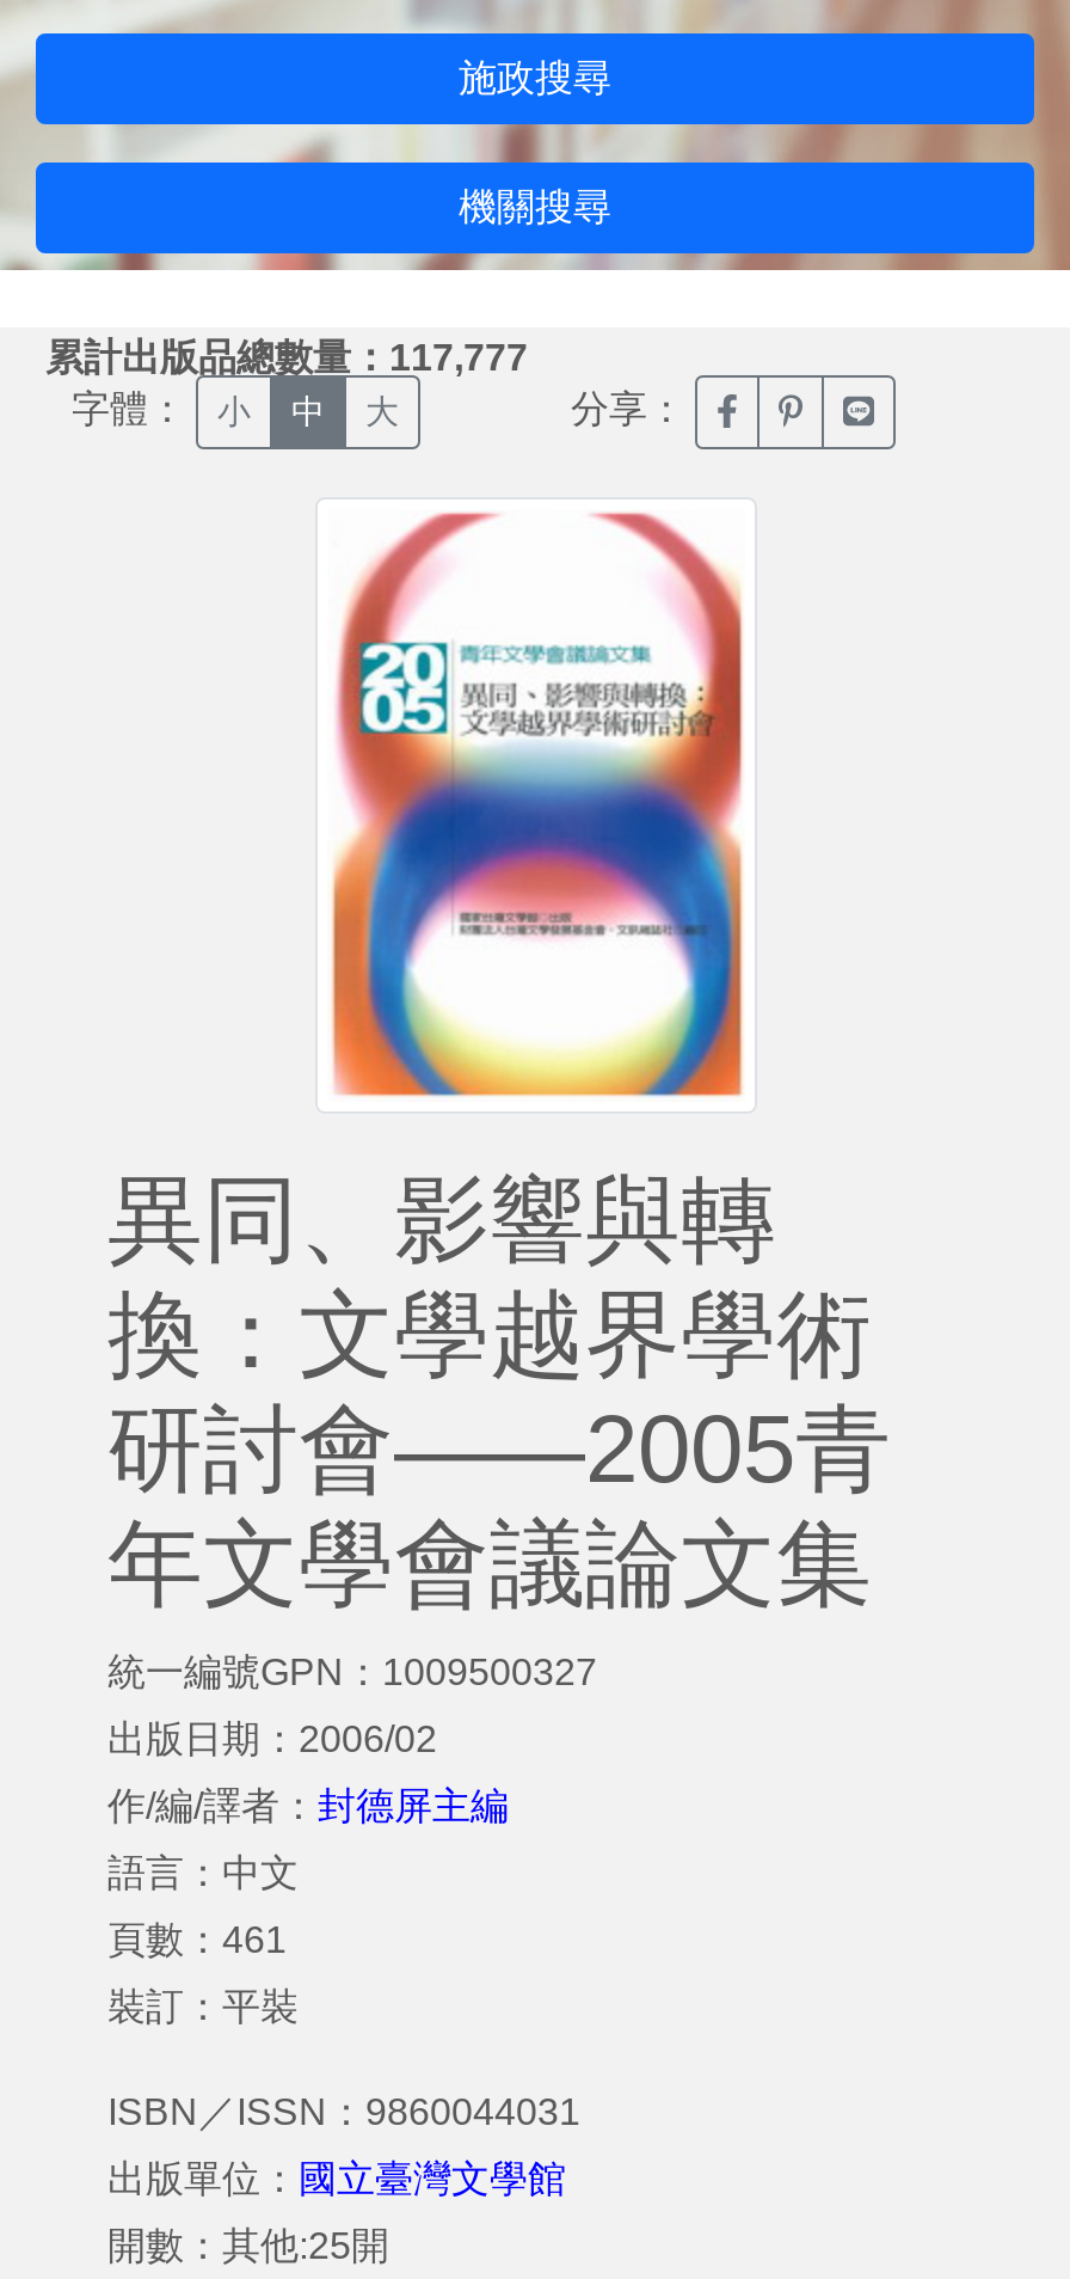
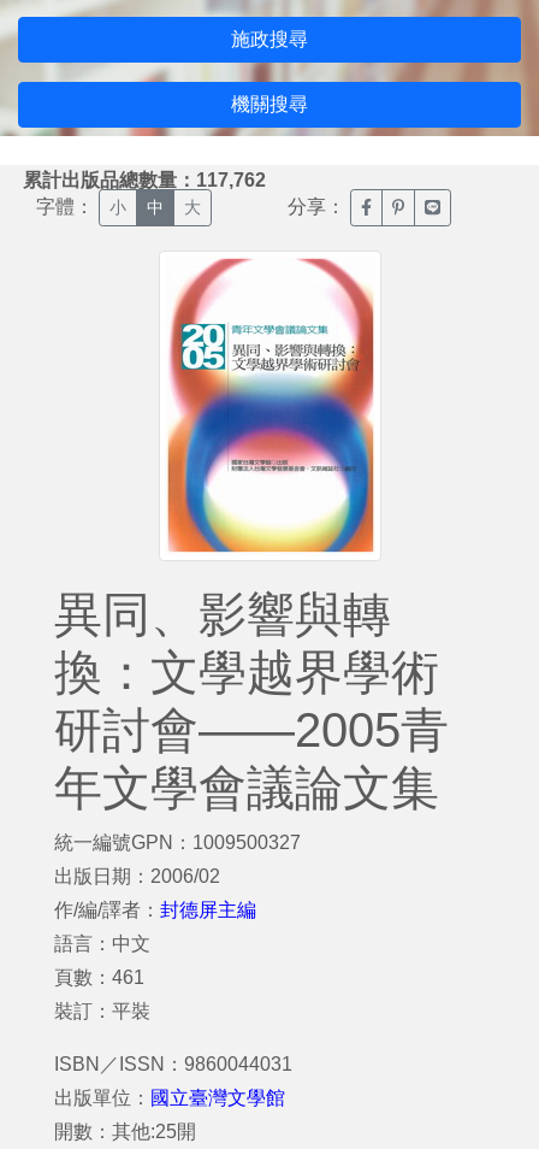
- 累計出版品總數量：117,777
+ 累計出版品總數量：117,762
